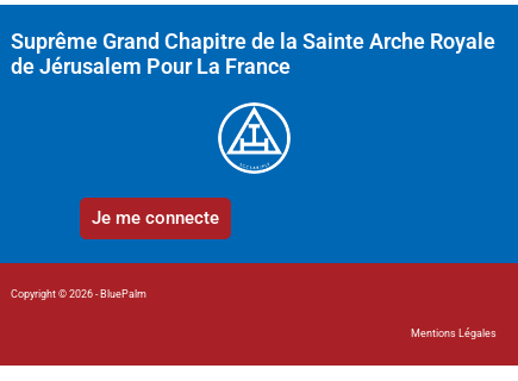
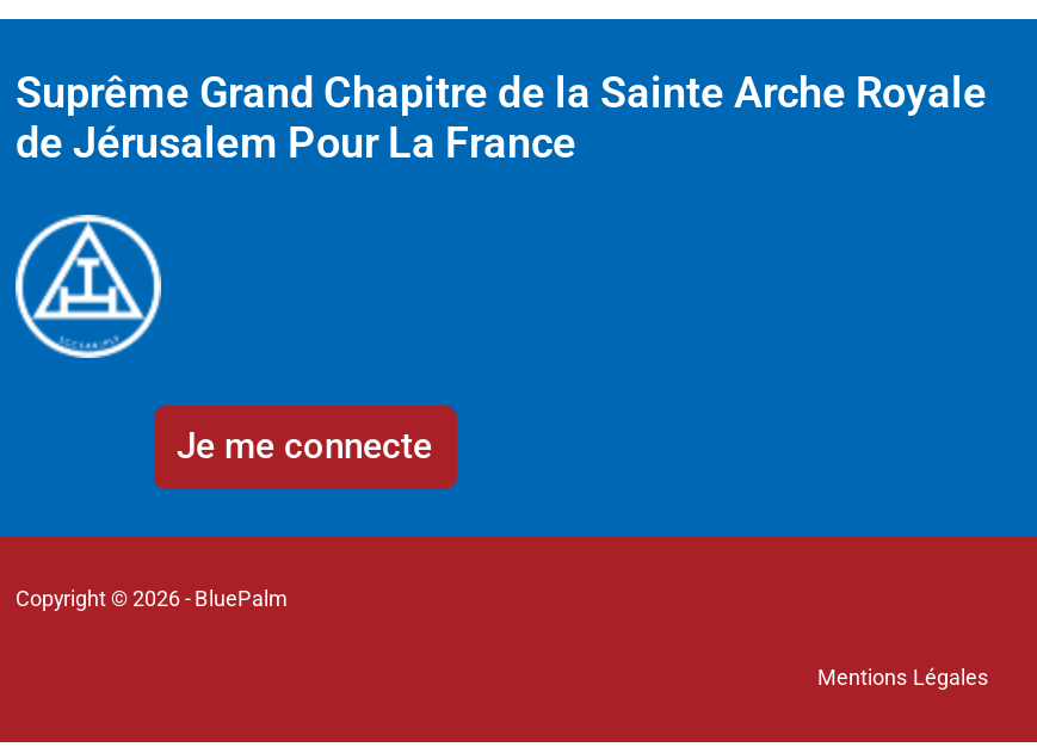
+ [image]

- [image]
